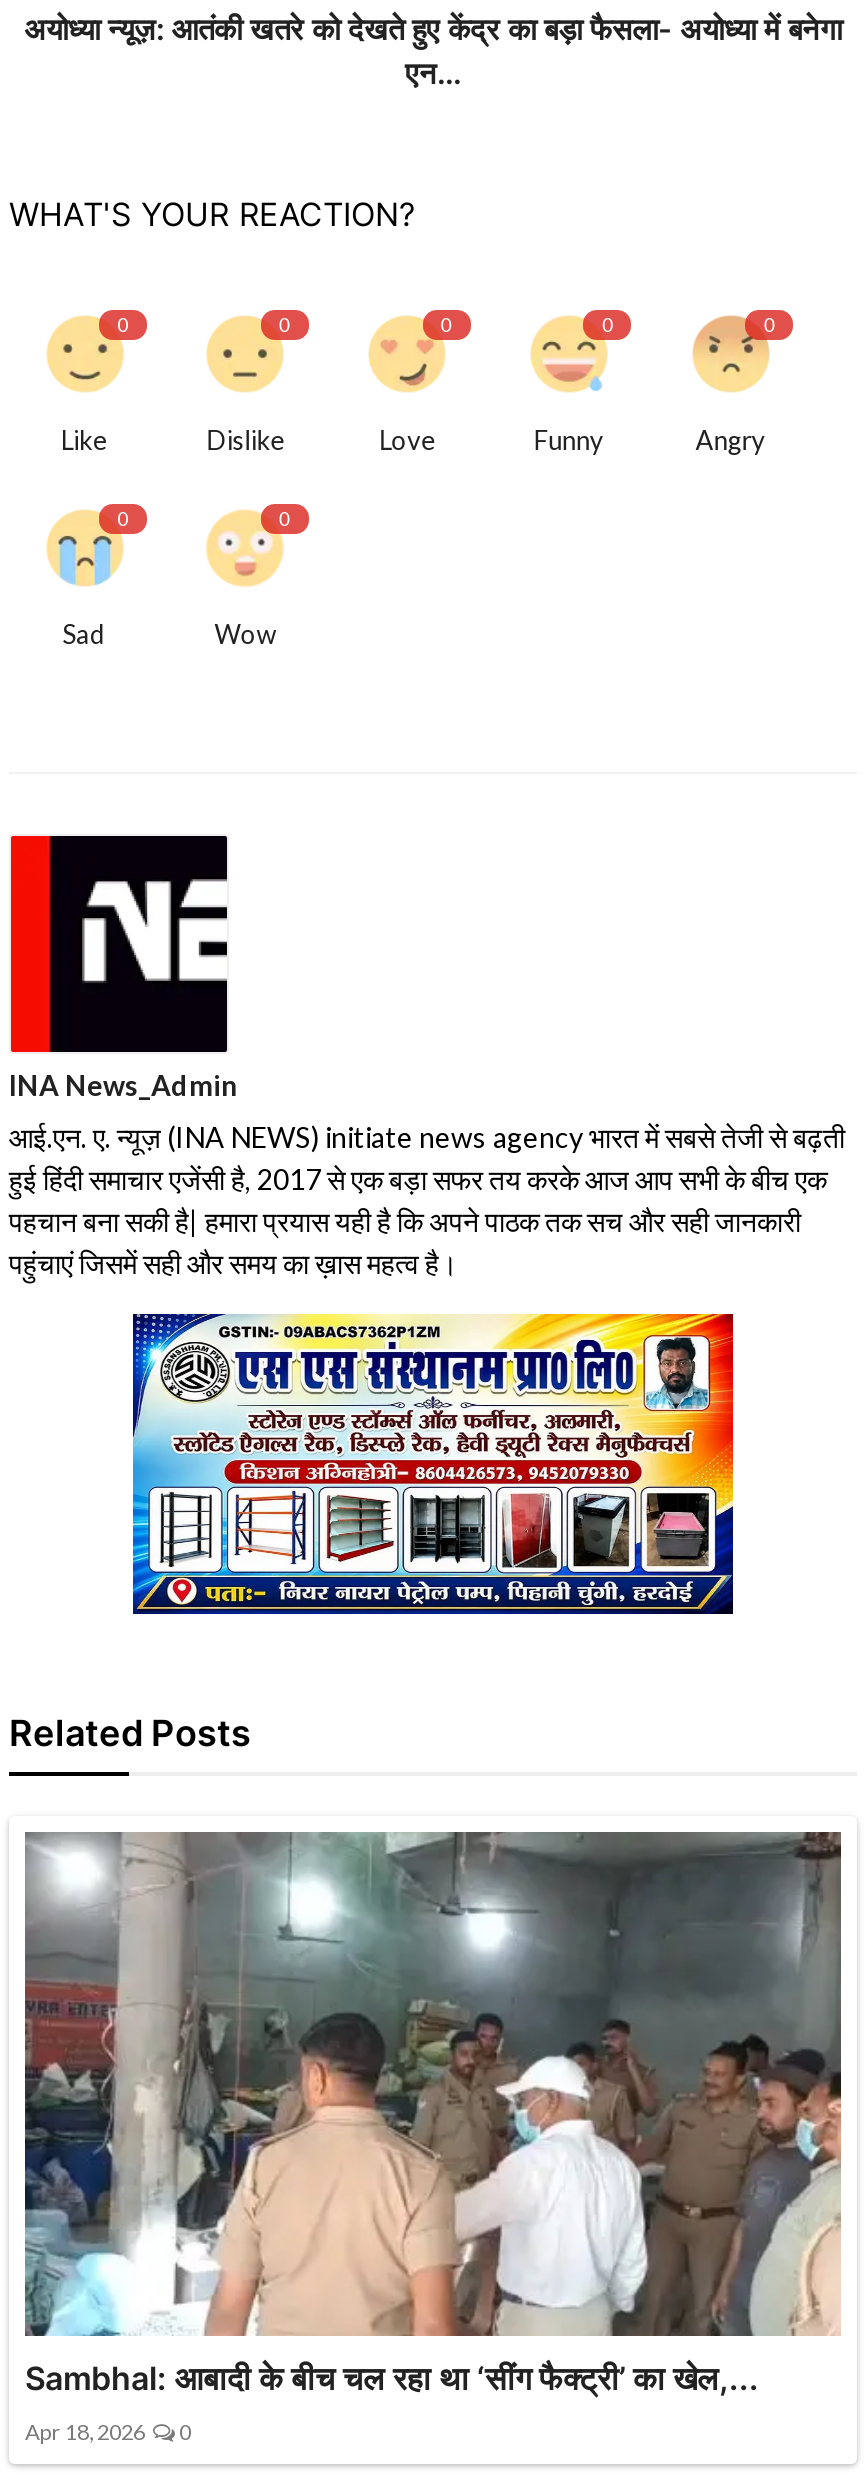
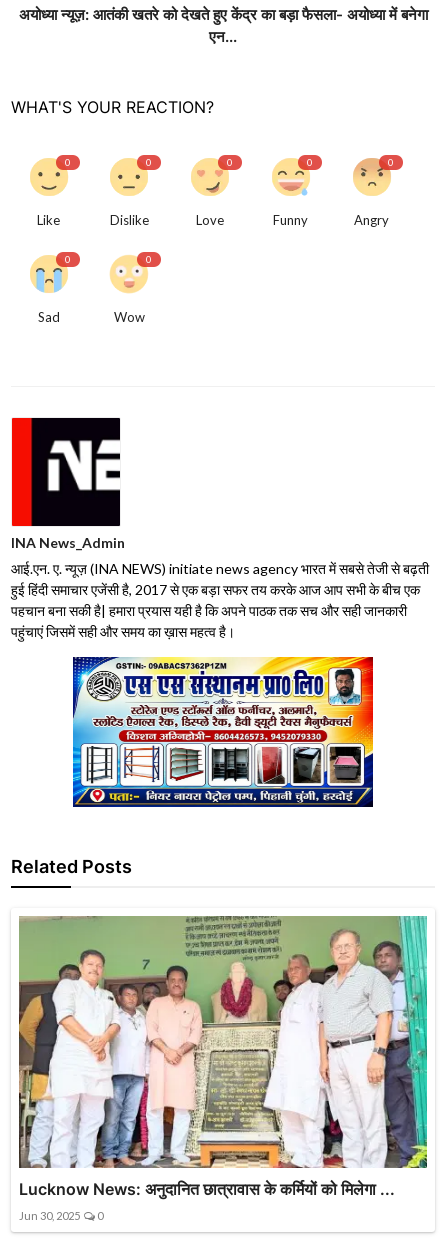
- [image]
- Sambhal: आबादी के बीच चल रहा था ‘सींग फैक्ट्री’ का खेल,...
+ [image]
+ Lucknow News: अनुदानित छात्रावास के कर्मियों को मिलेगा ...

- Apr 18, 2026 0
+ Jun 30, 2025 0
